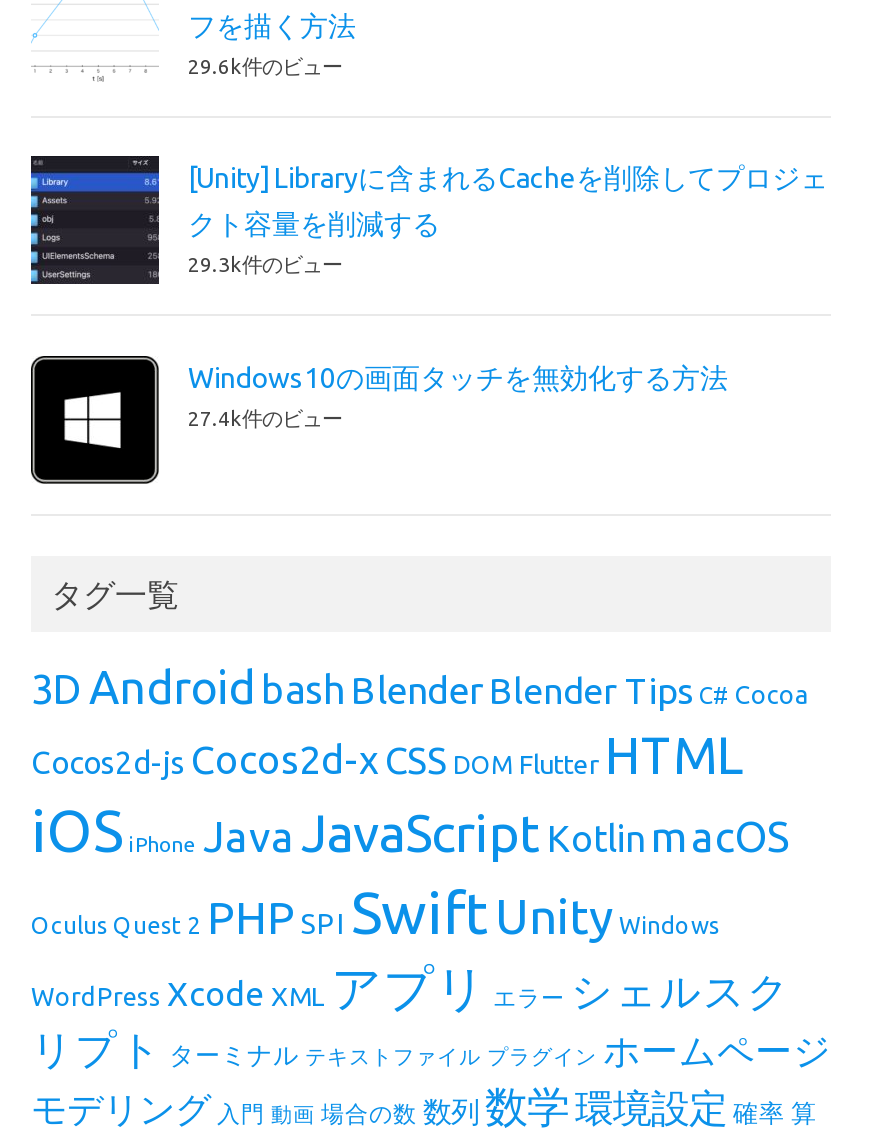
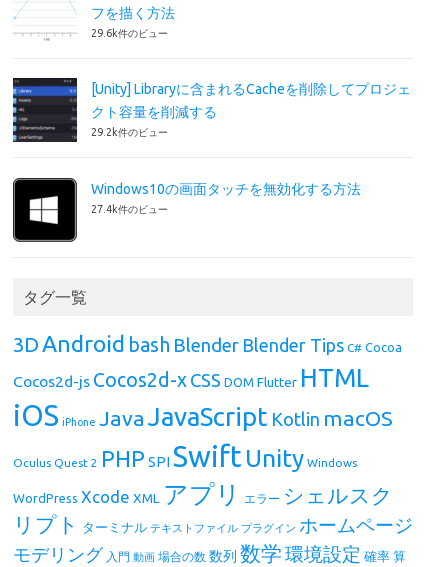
- 29.3k件のビュー
+ 29.2k件のビュー
